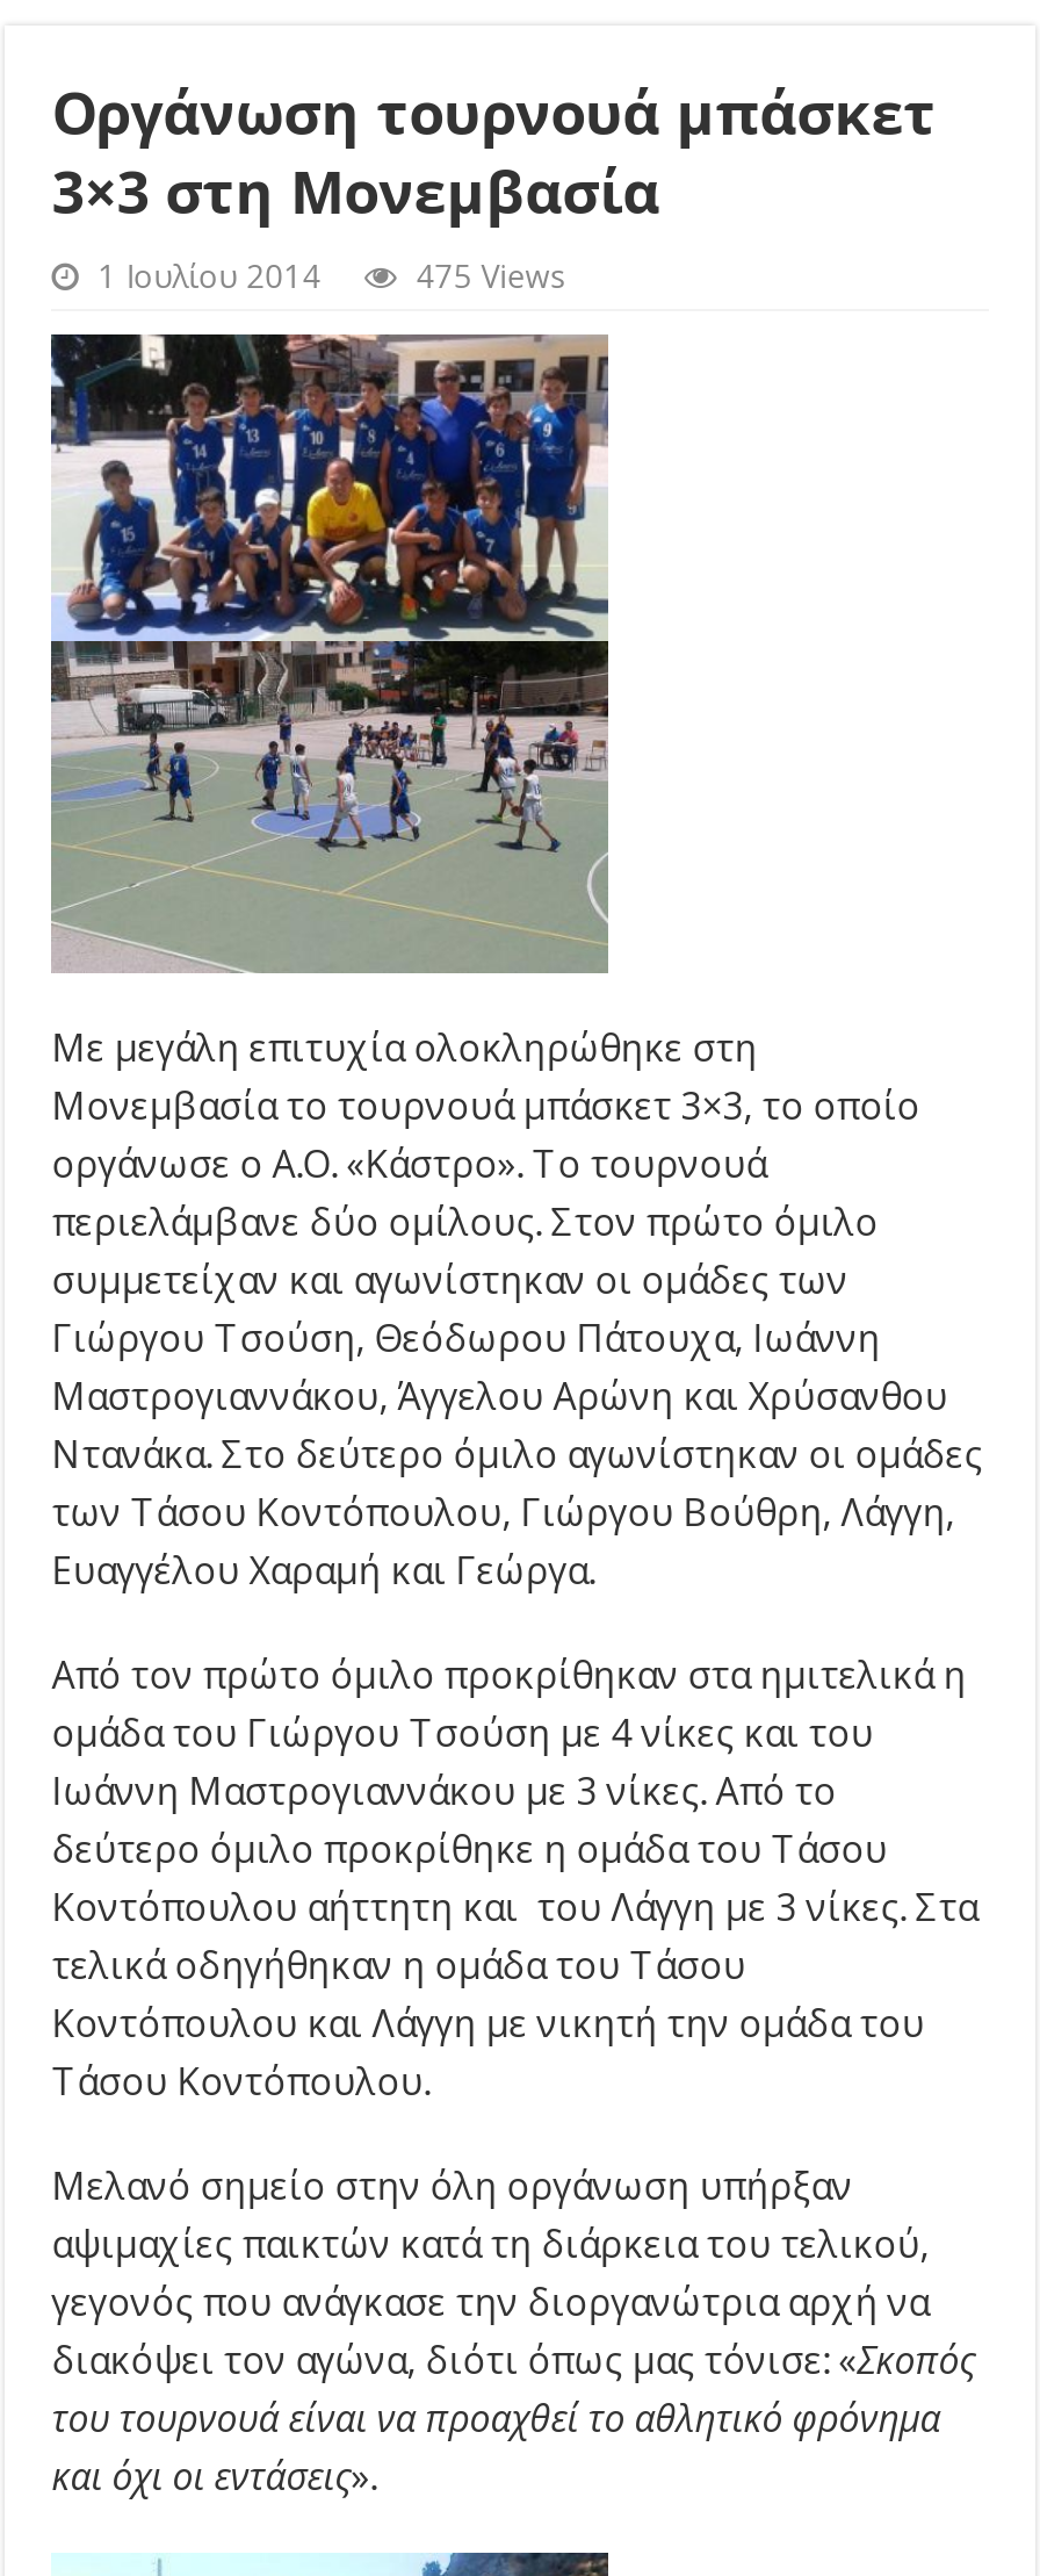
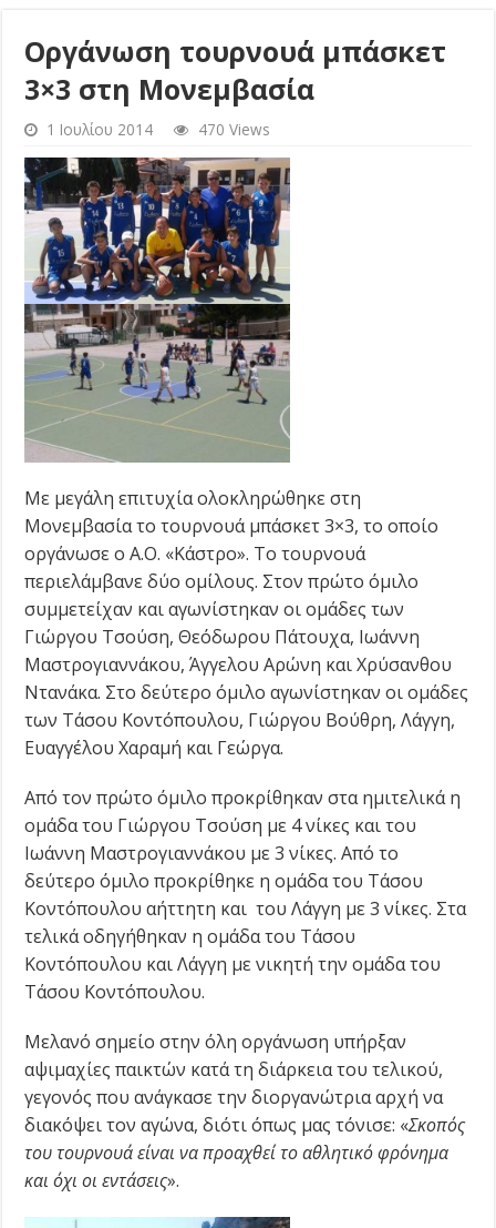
- 475 Views
+ 470 Views
